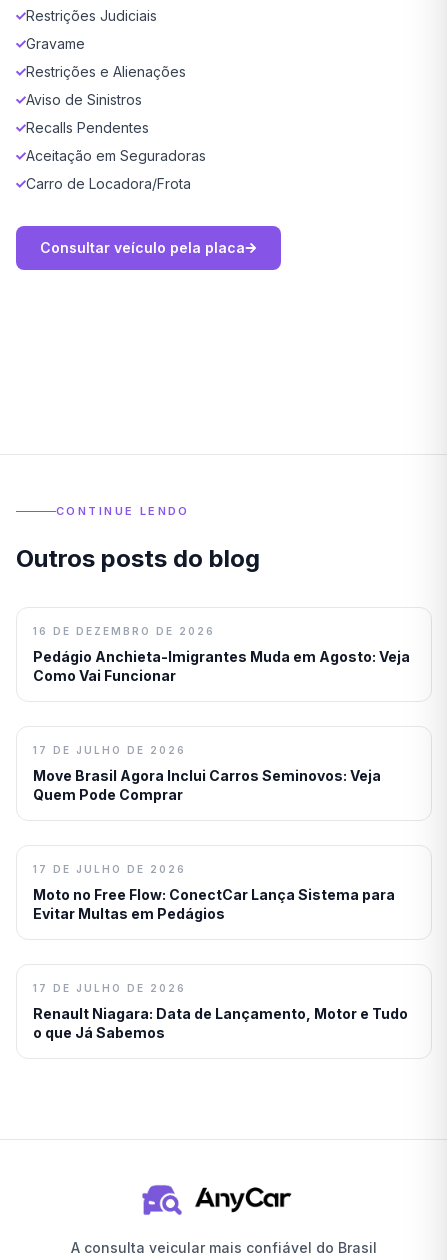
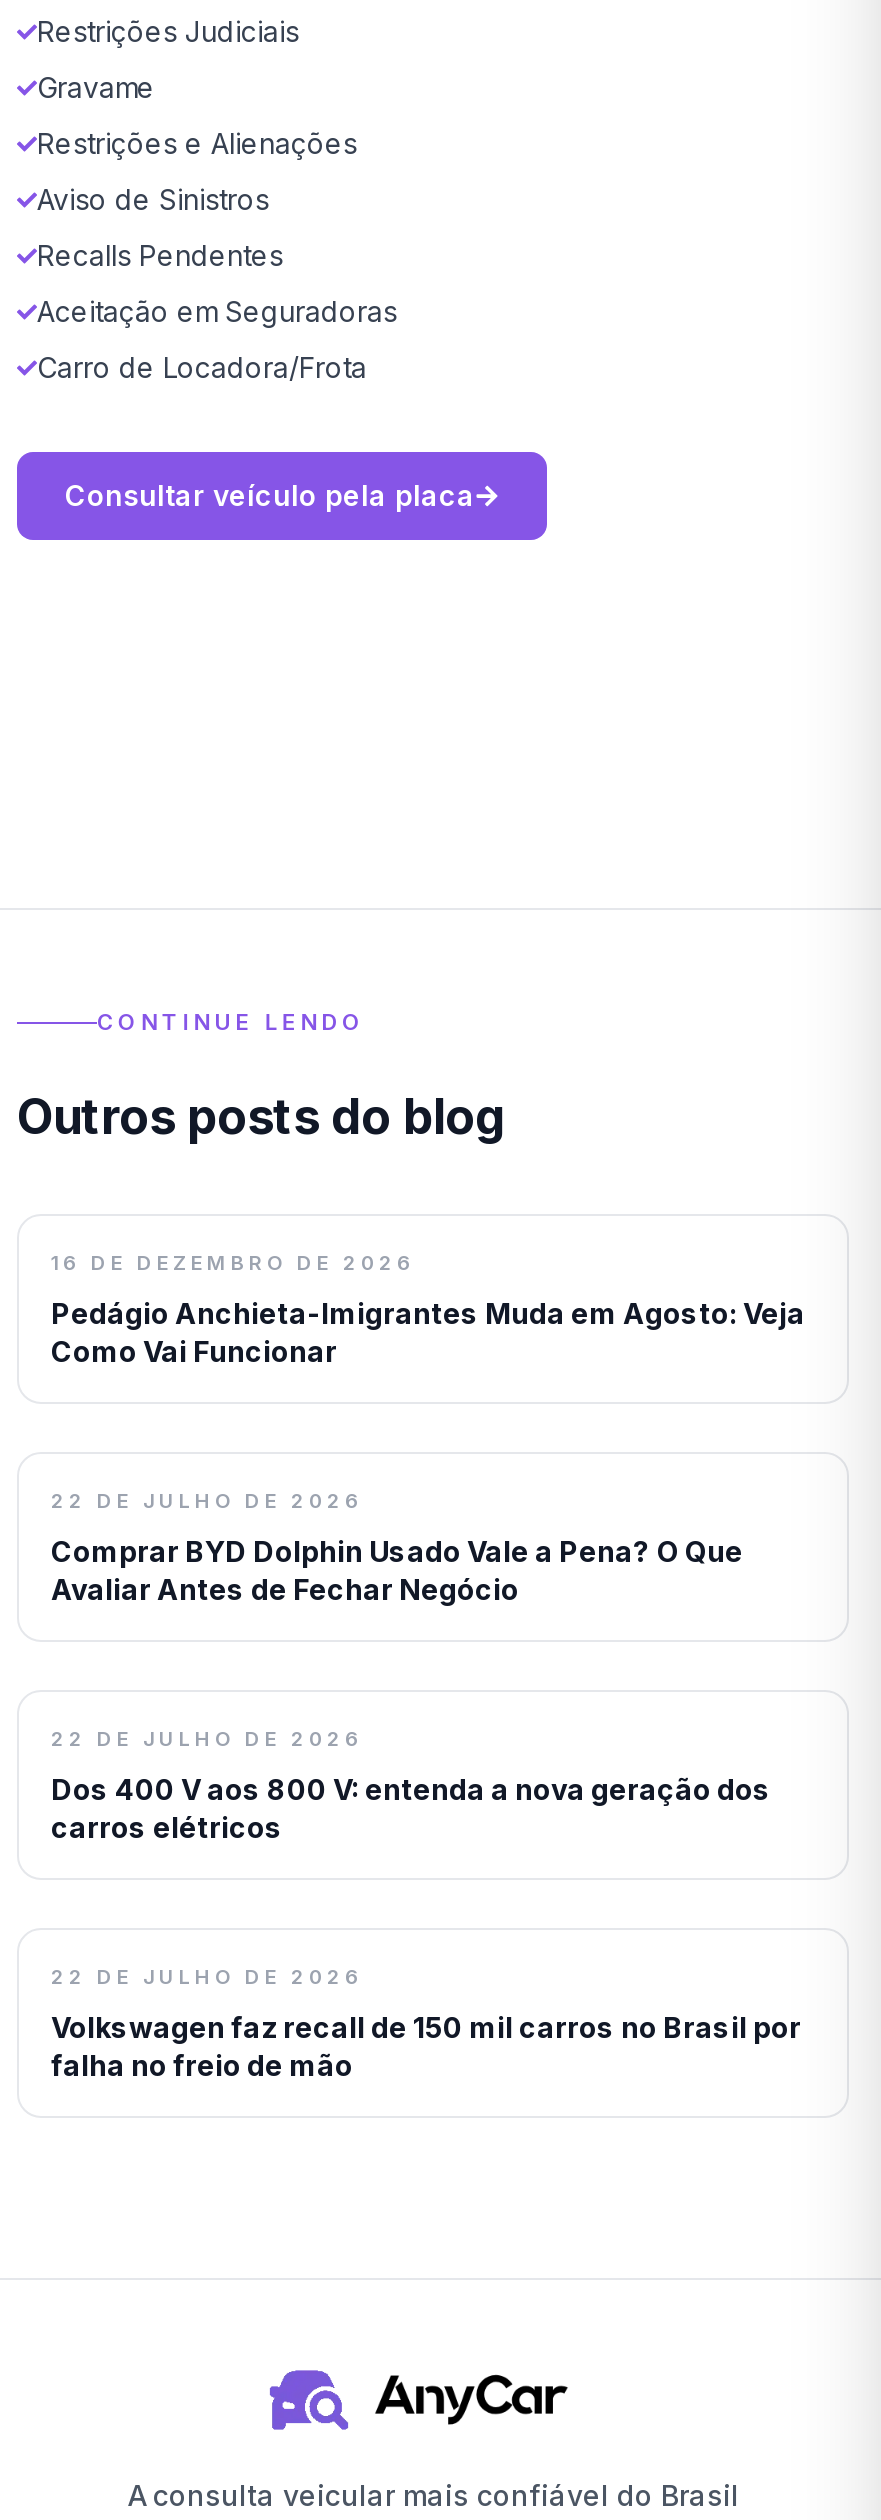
- 17 DE JULHO DE 2026
+ 22 DE JULHO DE 2026

- Move Brasil Agora Inclui Carros Seminovos: Veja
- Quem Pode Comprar
+ Comprar BYD Dolphin Usado Vale a Pena? O Que
+ Avaliar Antes de Fechar Negócio

- 17 DE JULHO DE 2026
+ 22 DE JULHO DE 2026

- Moto no Free Flow: ConectCar Lança Sistema para
- Evitar Multas em Pedágios
+ Dos 400 V aos 800 V: entenda a nova geração dos
+ carros elétricos

- 17 DE JULHO DE 2026
+ 22 DE JULHO DE 2026

- Renault Niagara: Data de Lançamento, Motor e Tudo
- o que Já Sabemos
+ Volkswagen faz recall de 150 mil carros no Brasil por
+ falha no freio de mão
